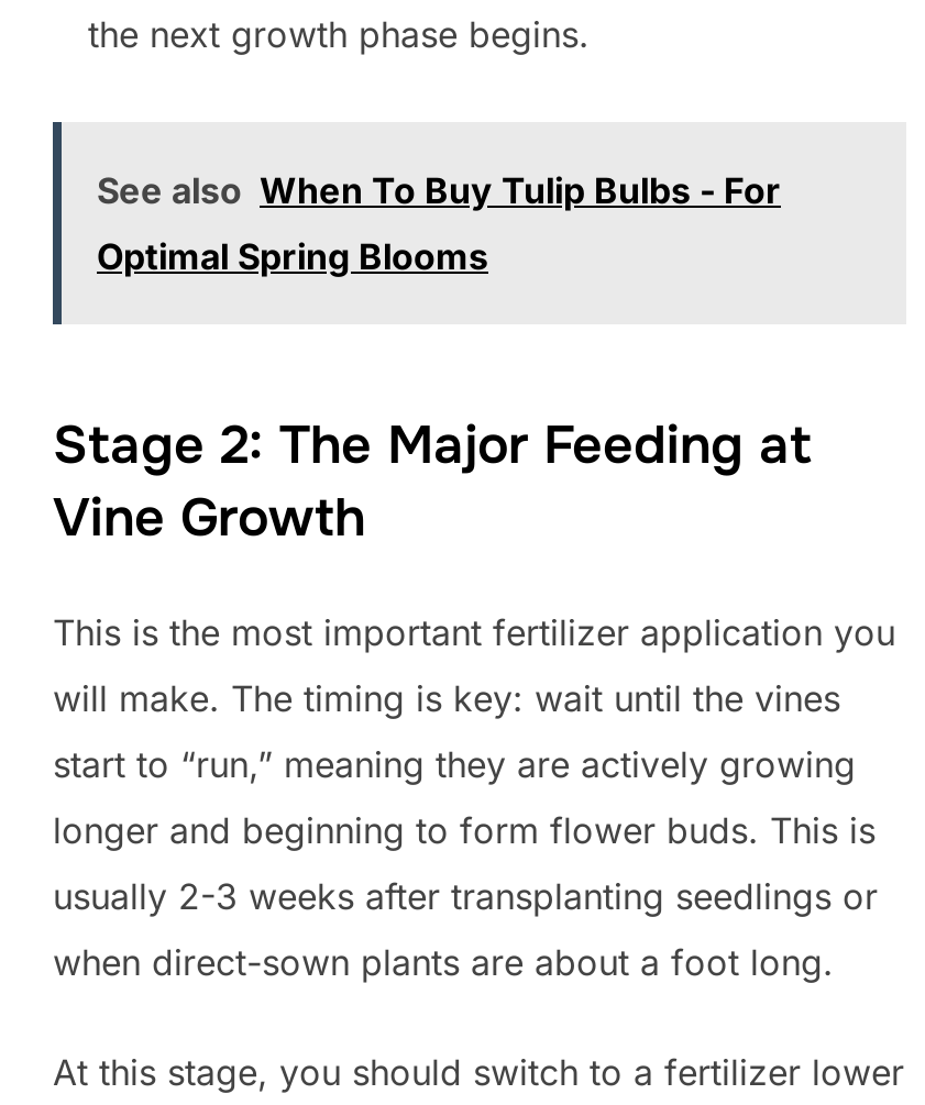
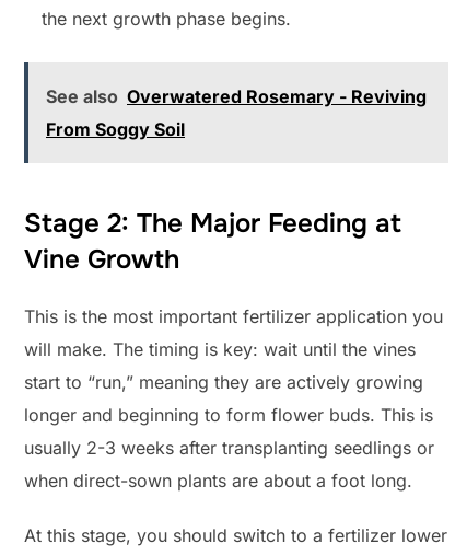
- See also When To Buy Tulip Bulbs - For
+ See also Overwatered Rosemary - Reviving

- Optimal Spring Blooms
+ From Soggy Soil
